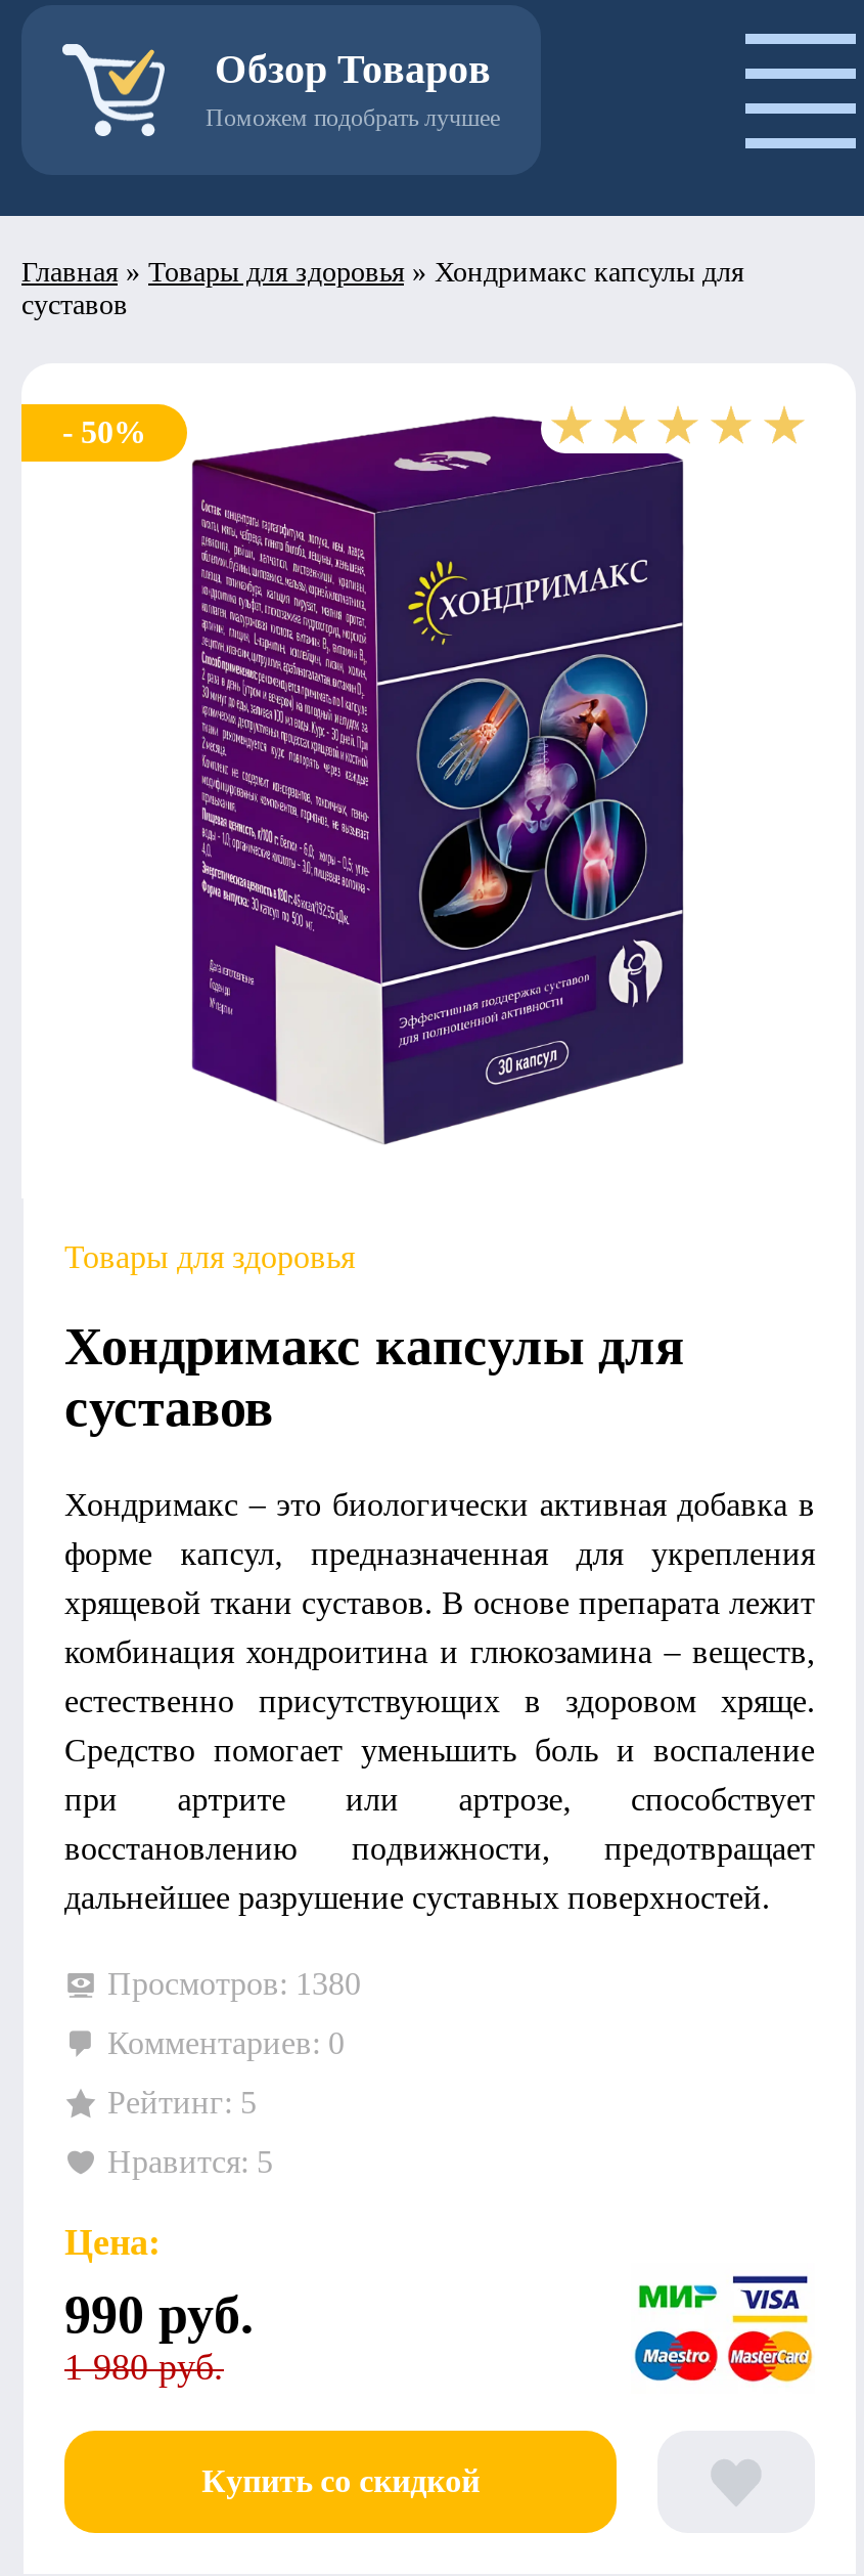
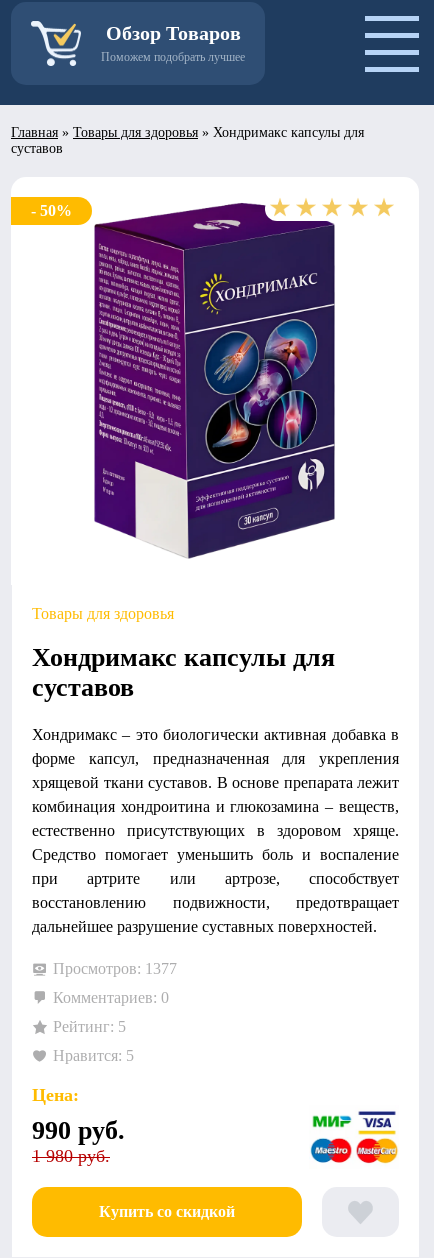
- Просмотров: 1380
+ Просмотров: 1377
